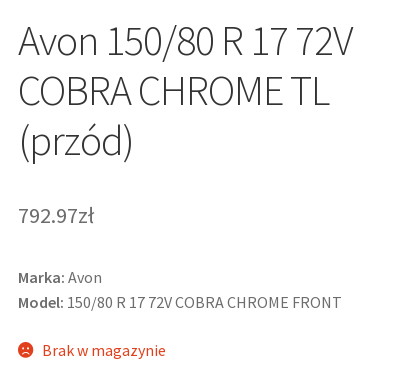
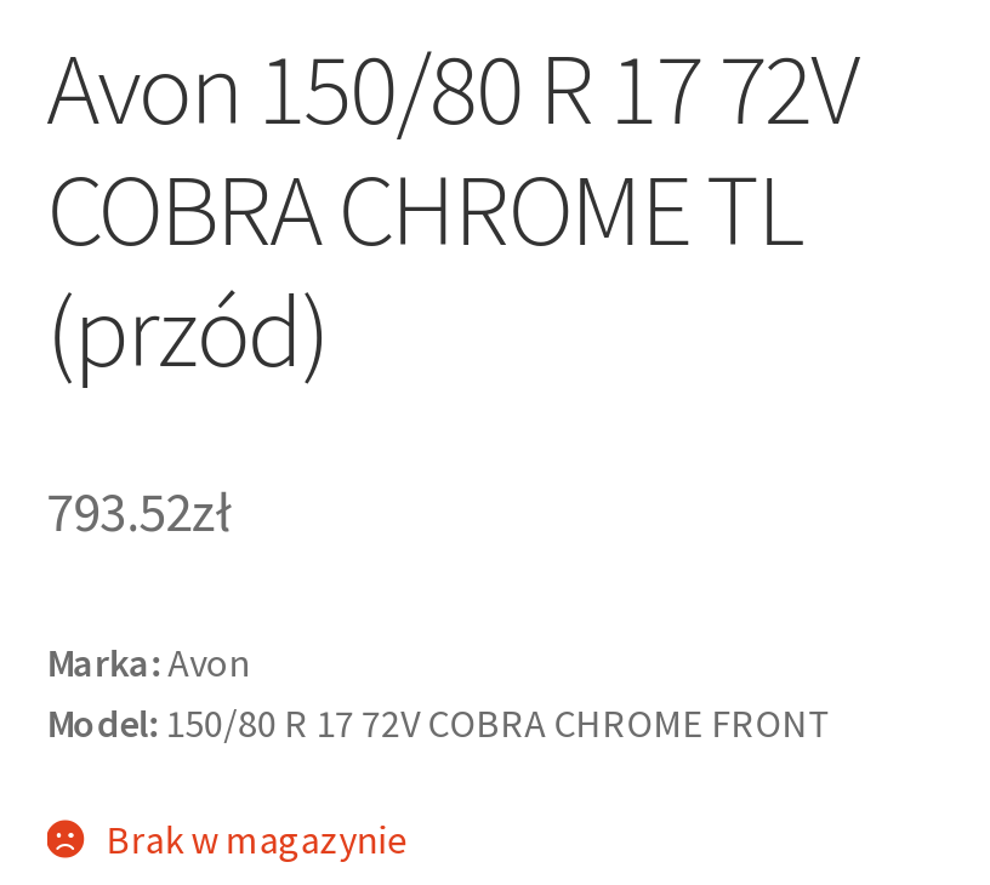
- 792.97zł
+ 793.52zł
